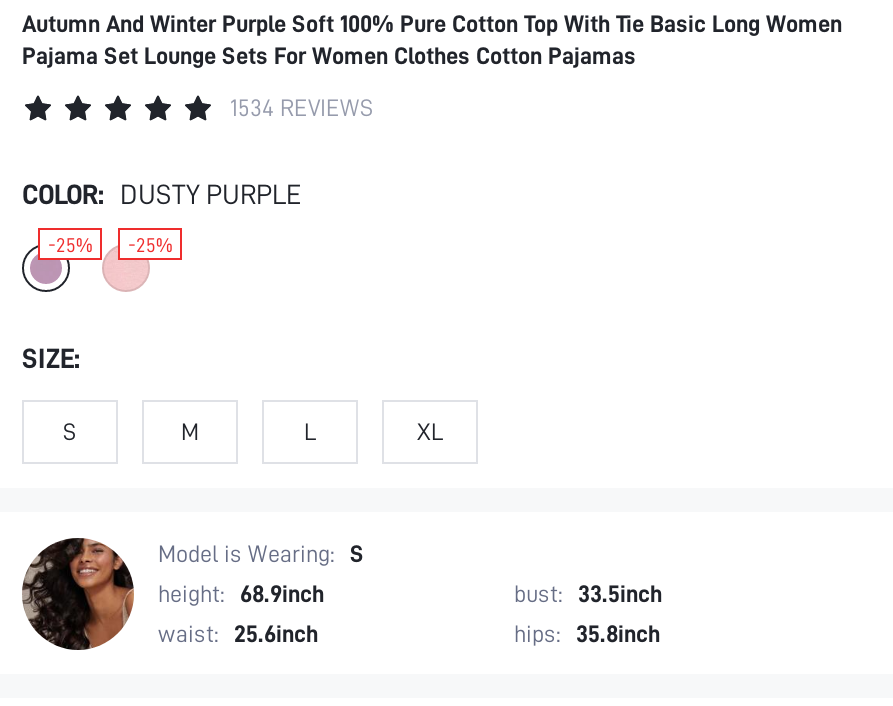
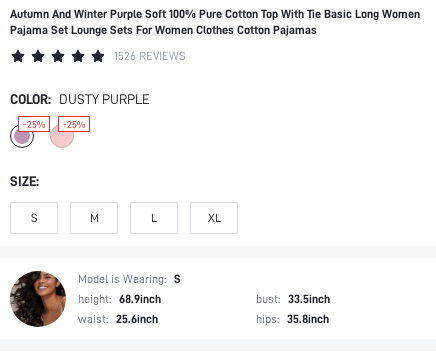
- 1534 REVIEWS
+ 1526 REVIEWS
